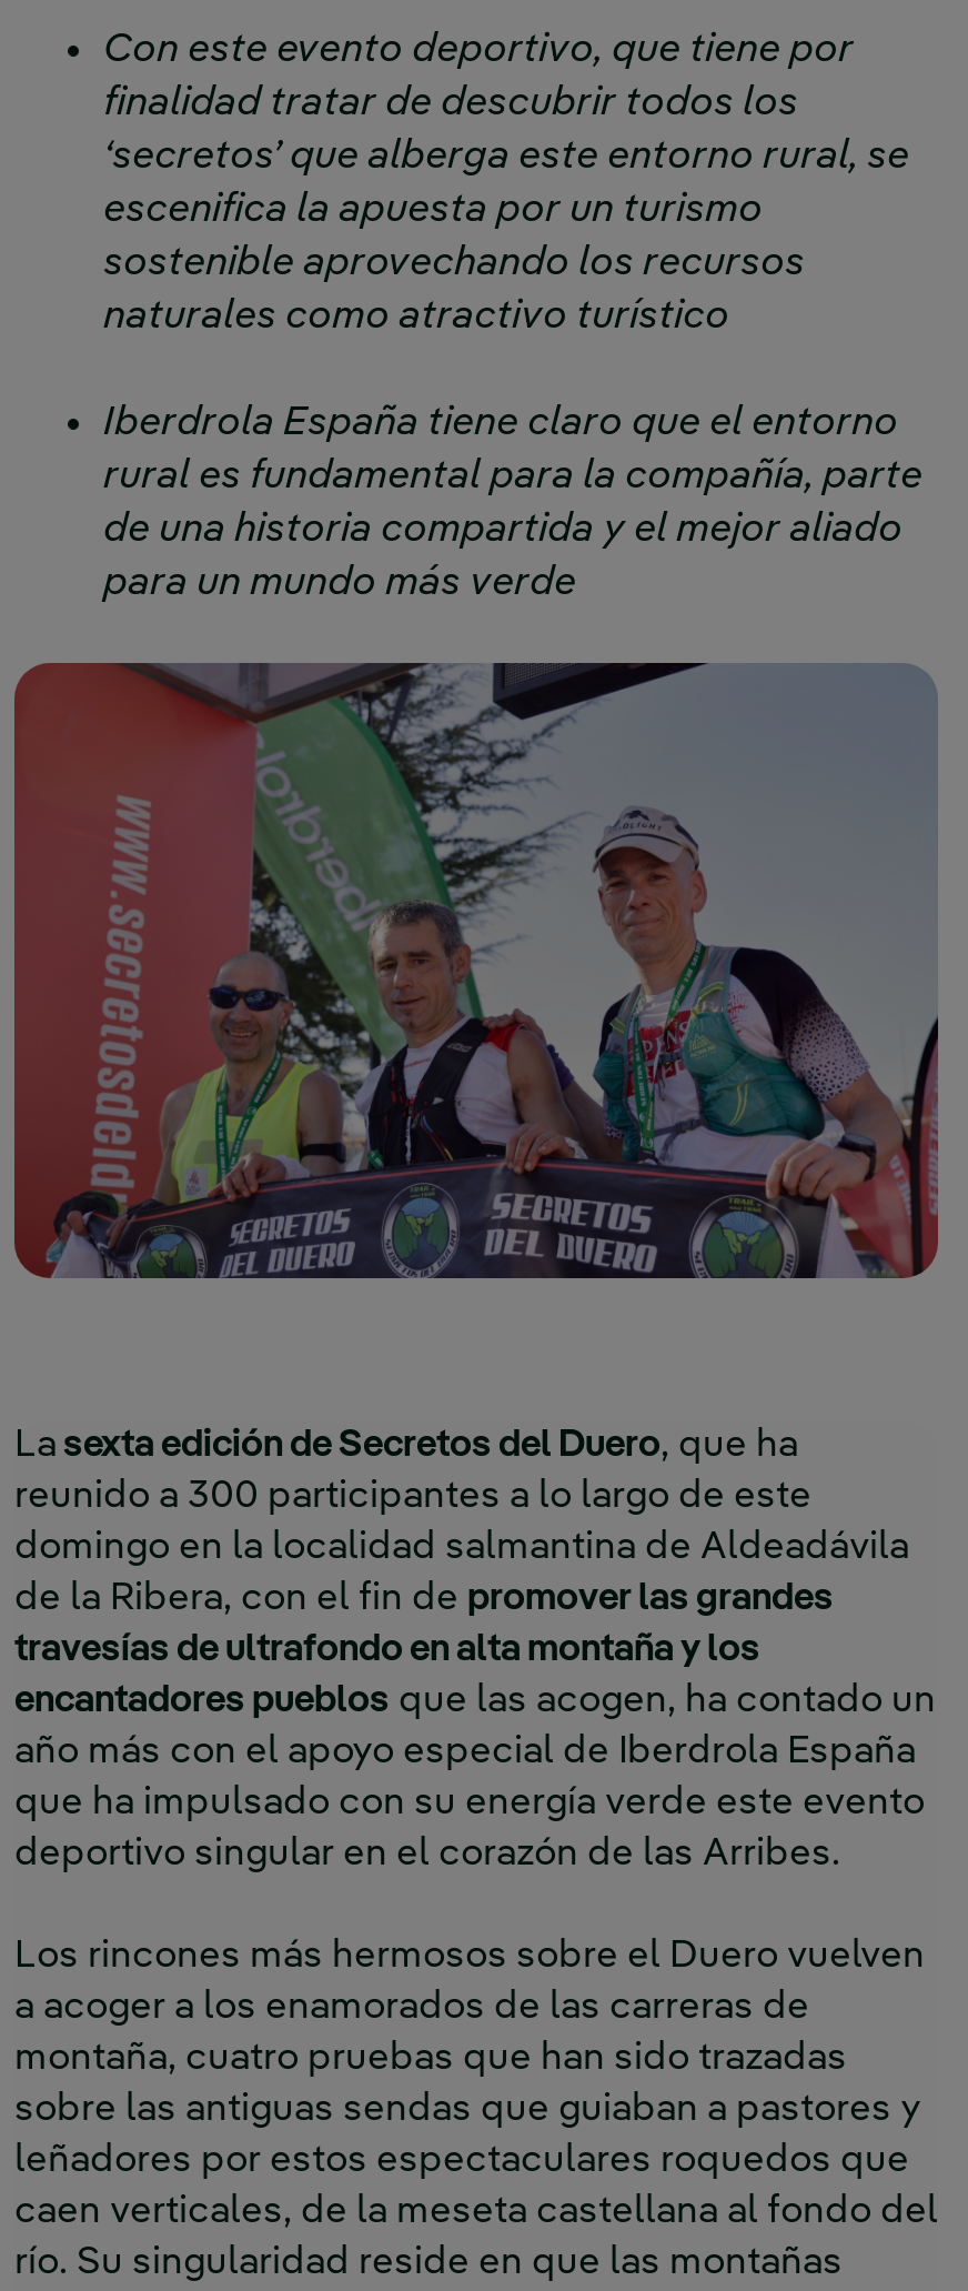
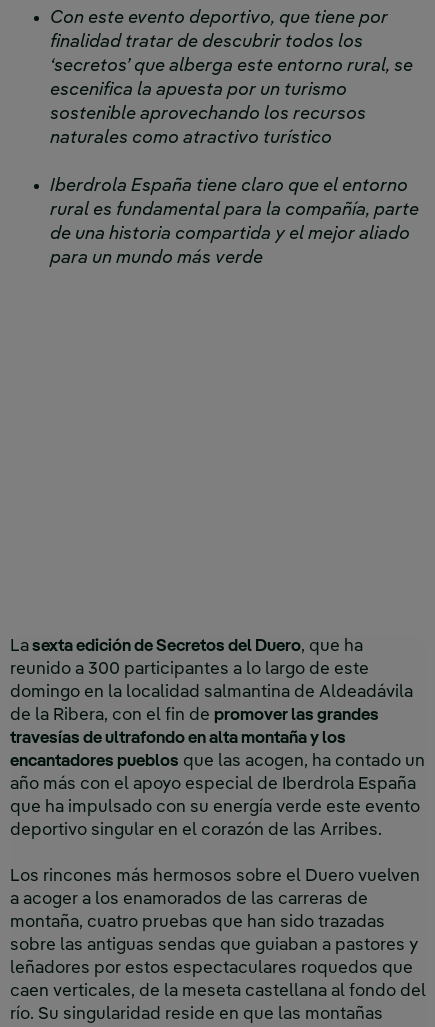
- [image]
